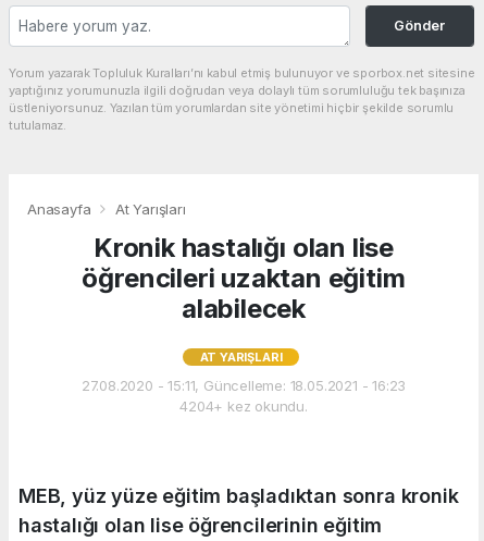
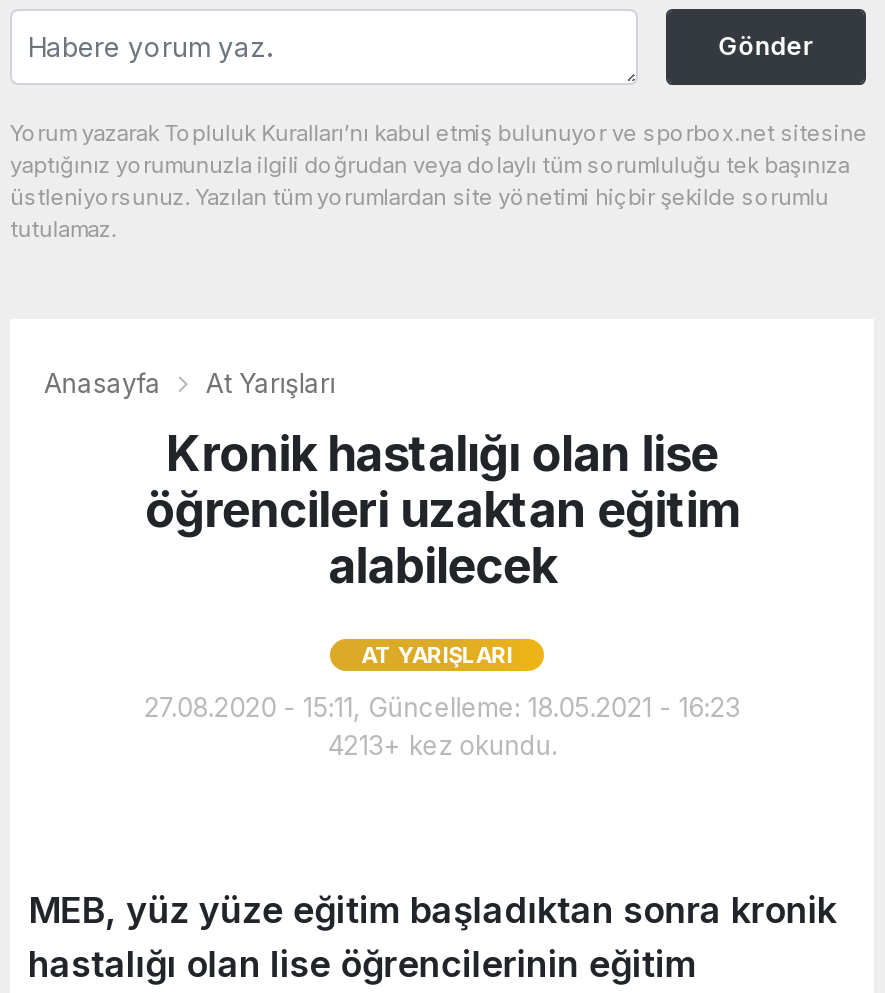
- 4204+ kez okundu.
+ 4213+ kez okundu.
